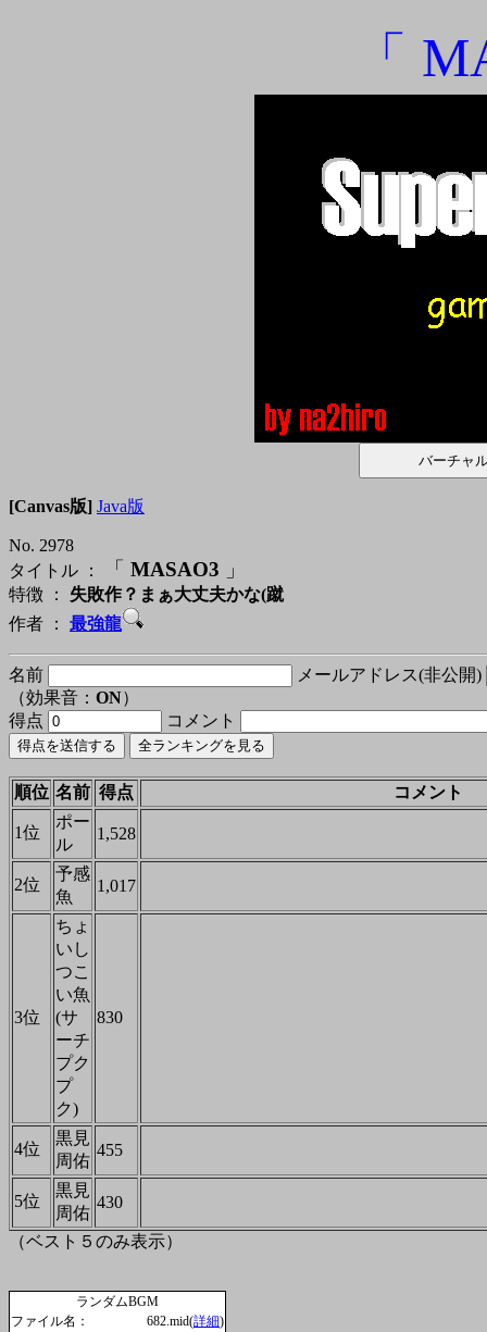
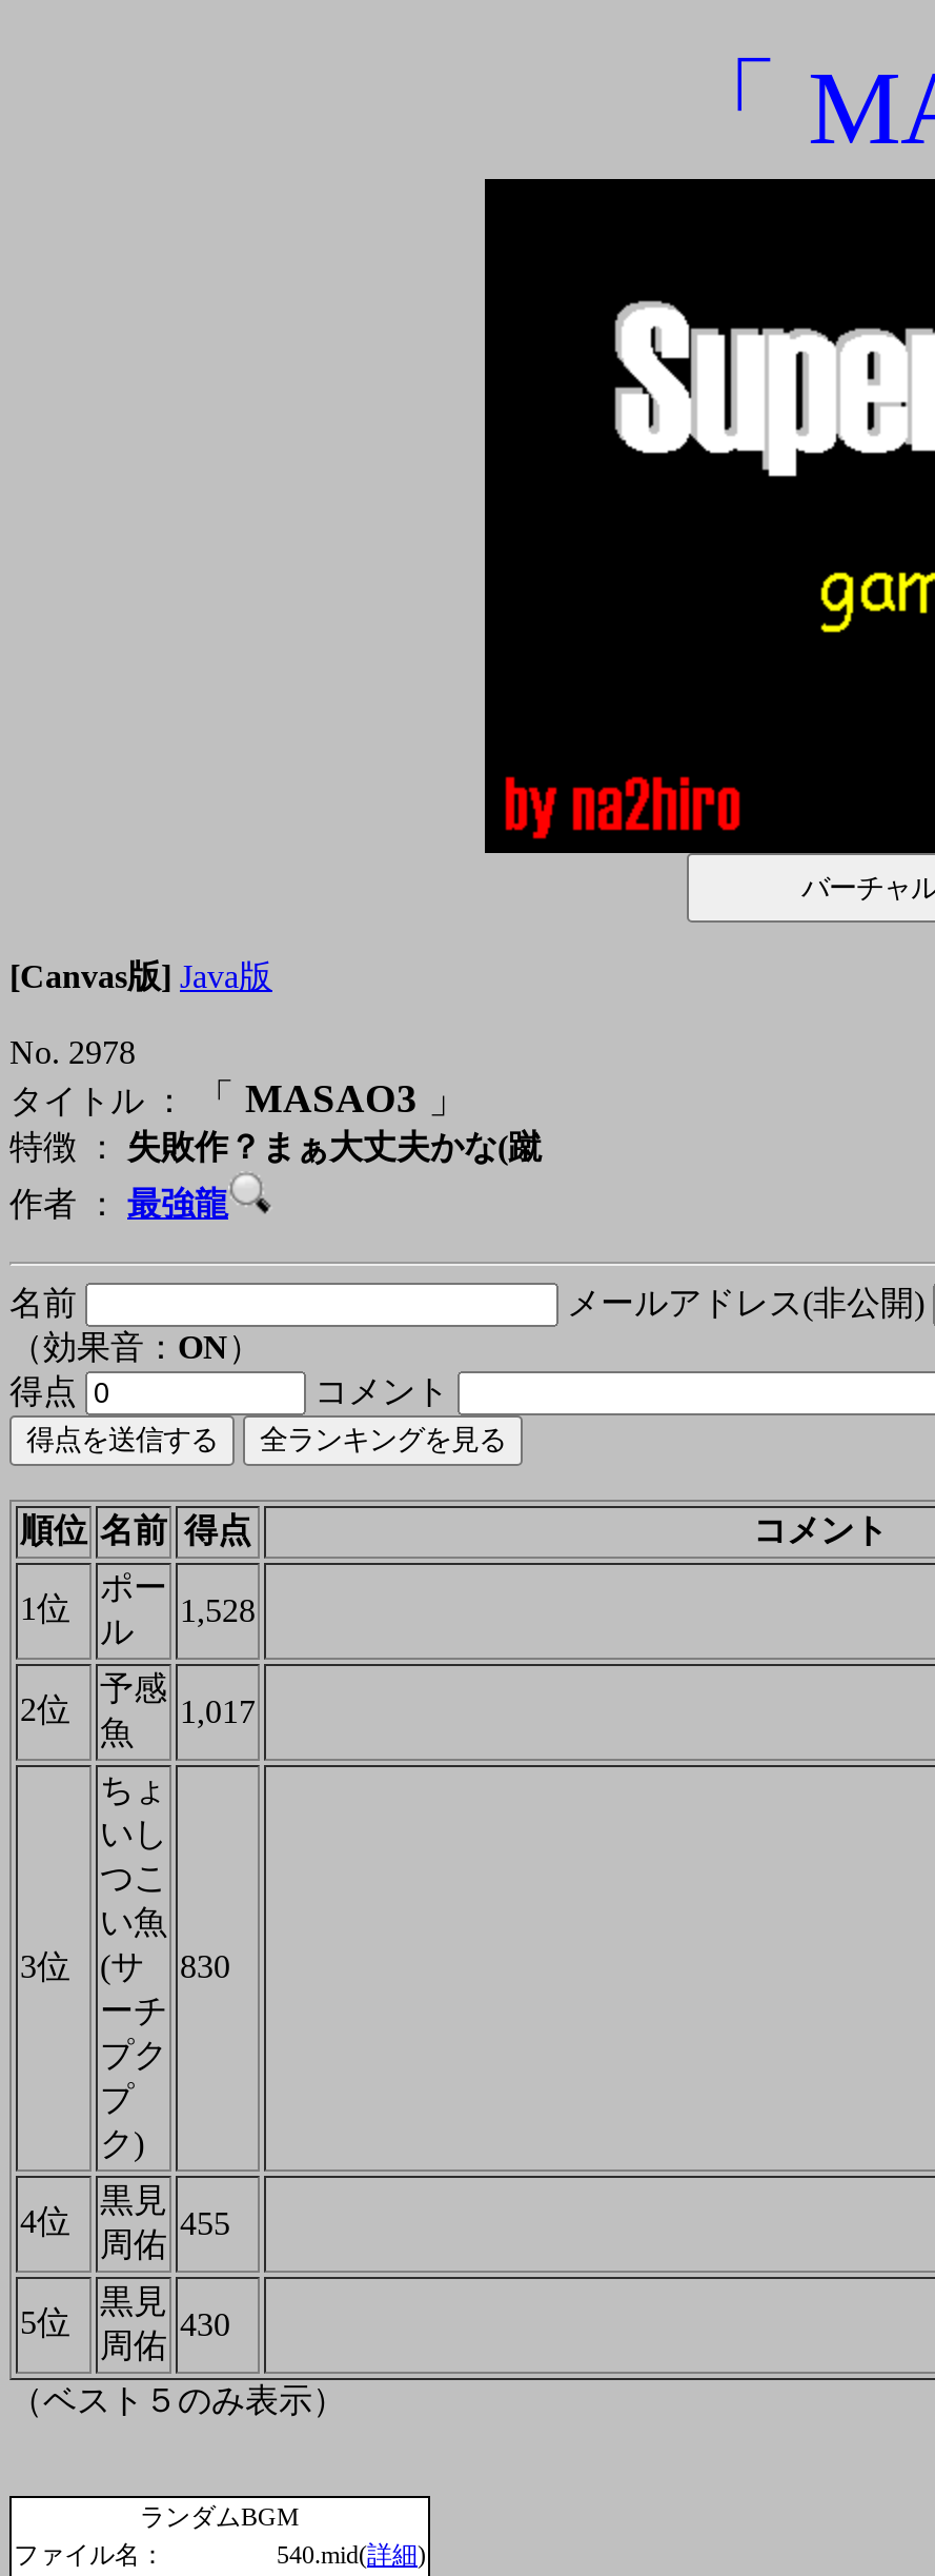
- 682.mid(詳細)
+ 540.mid(詳細)
